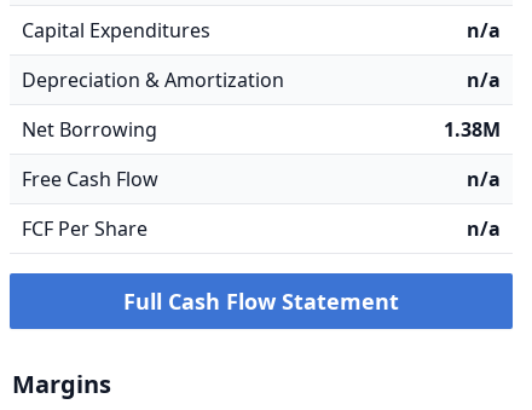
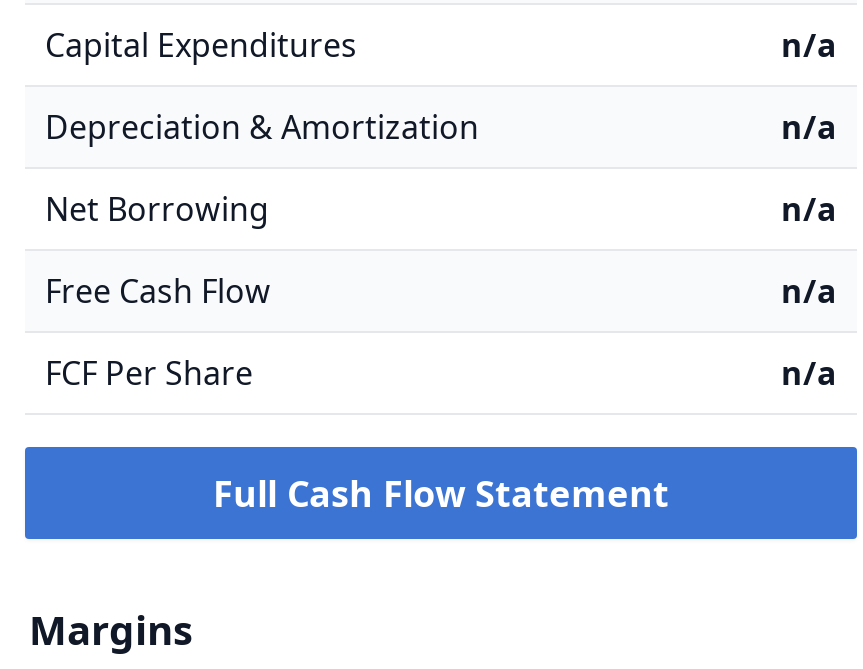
- 1.38M
+ n/a
